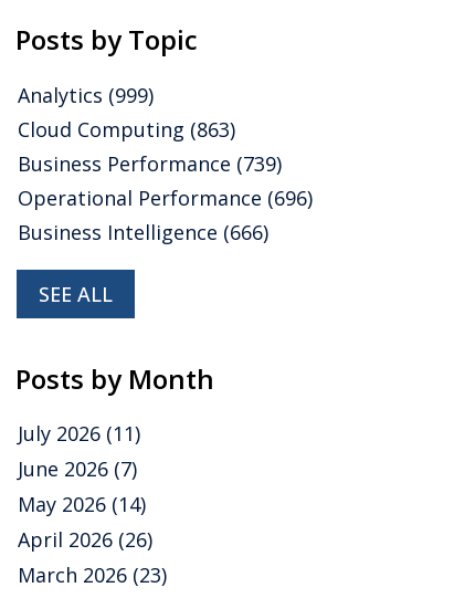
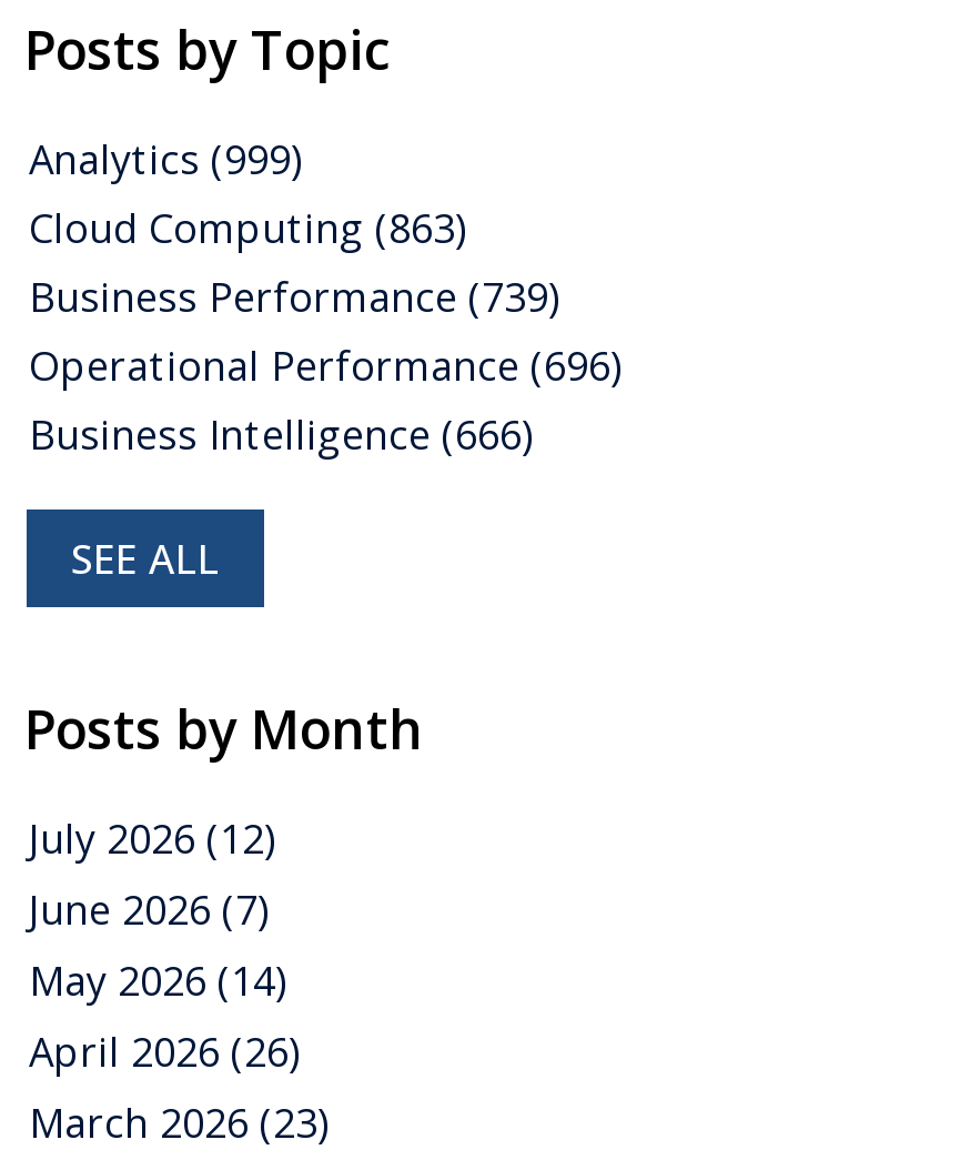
- July 2026 (11)
+ July 2026 (12)
